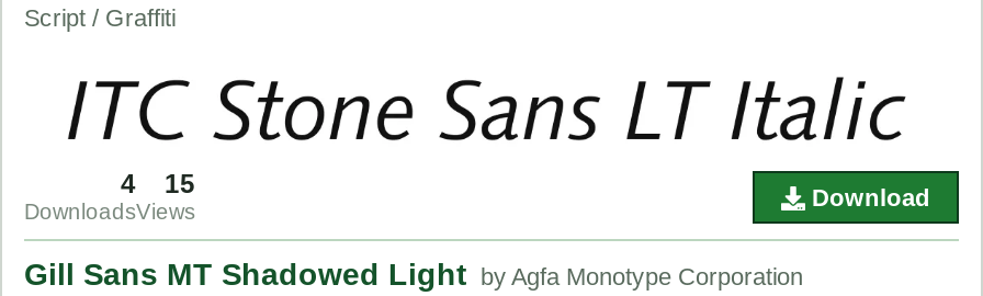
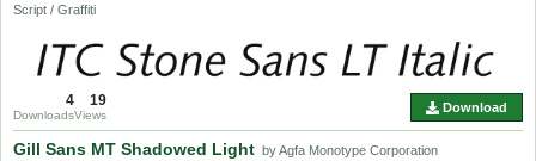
- 4 15
+ 4 19
